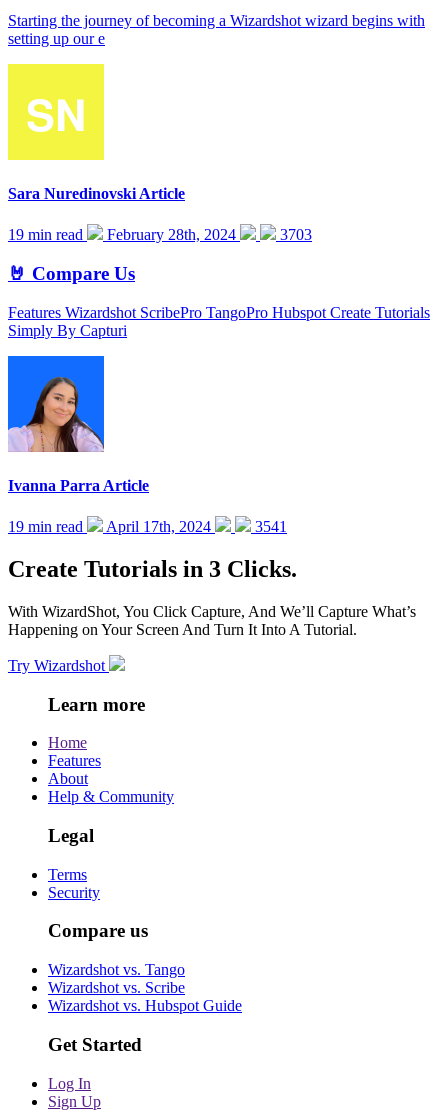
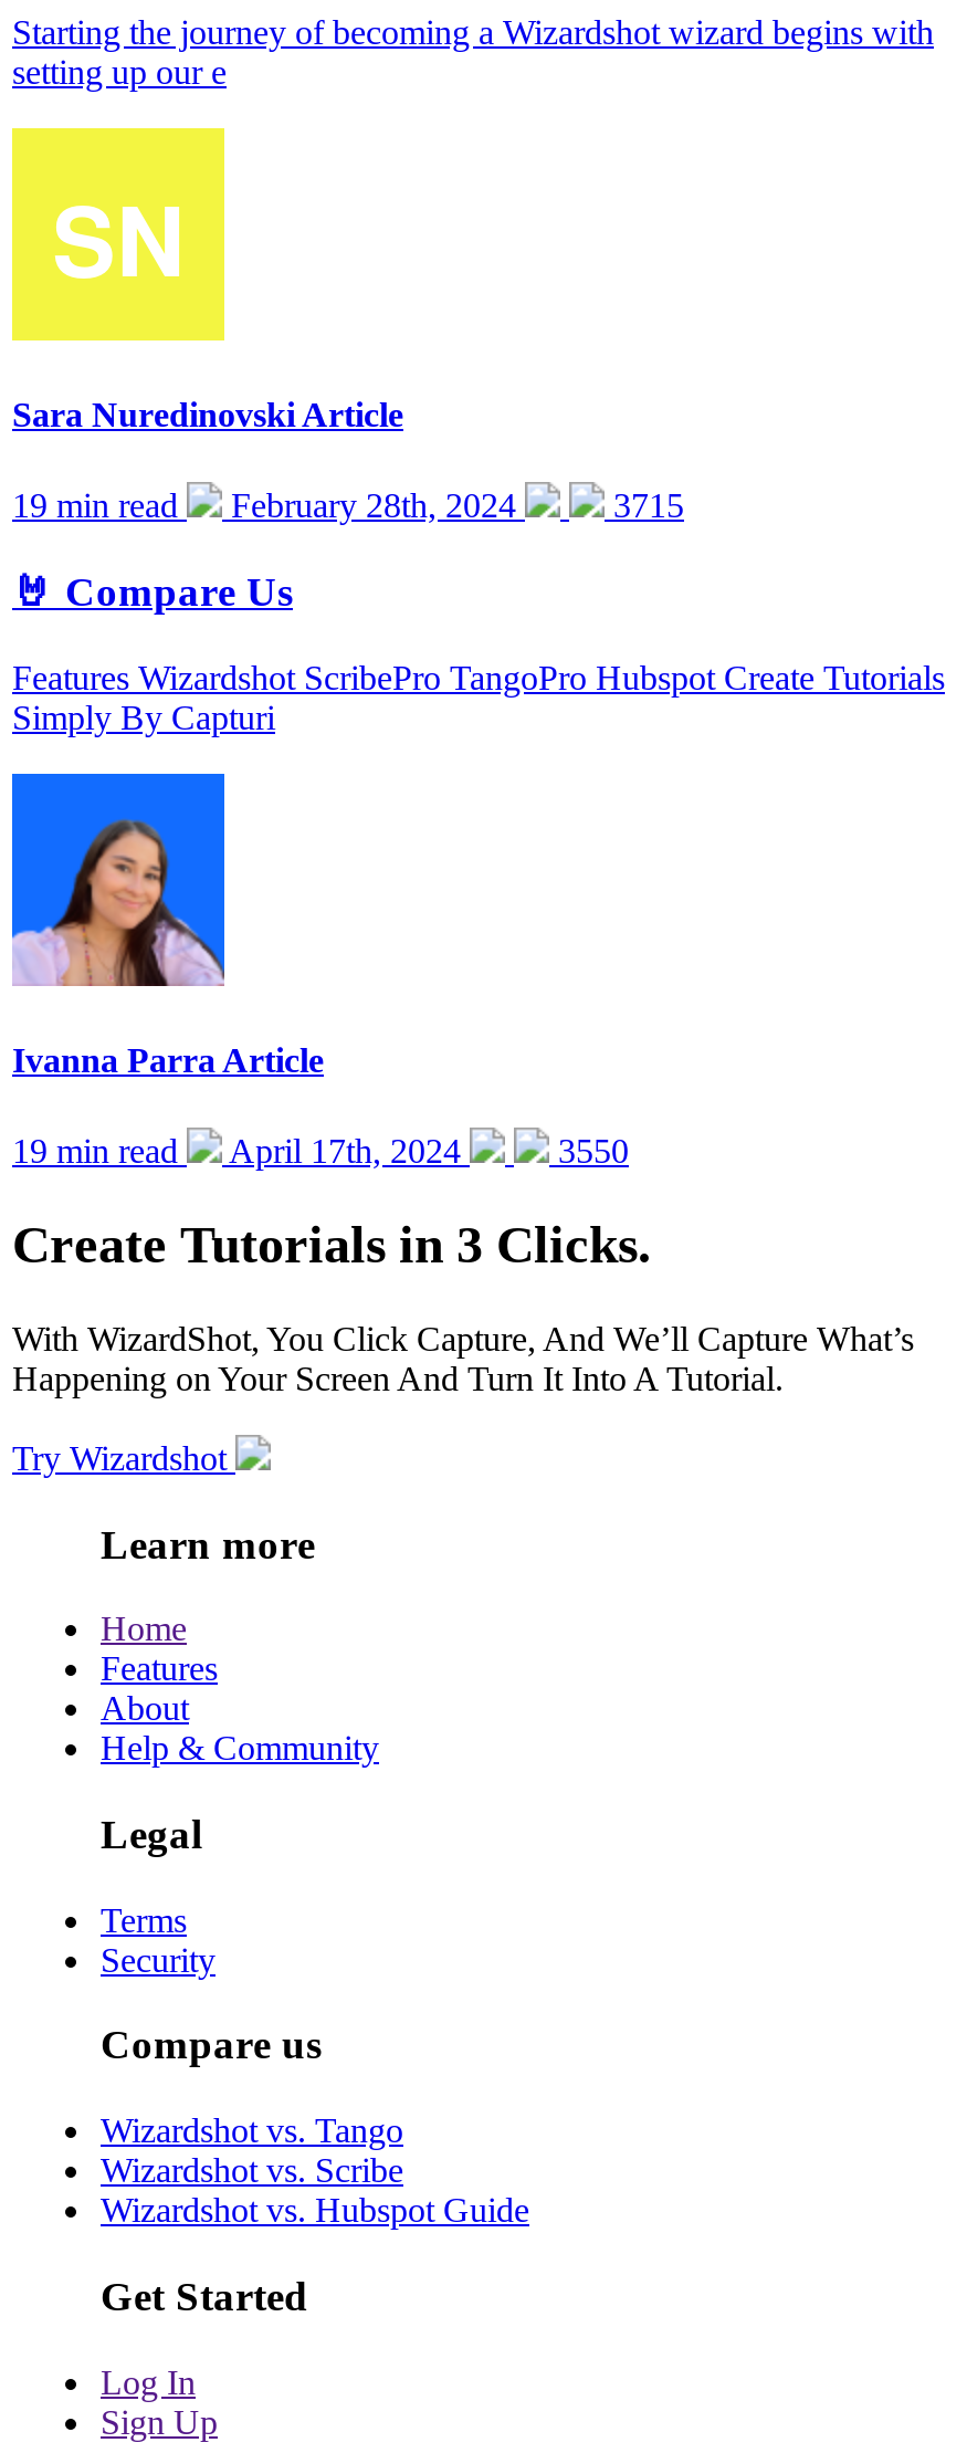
- 3703
+ 3715

- 3541
+ 3550
